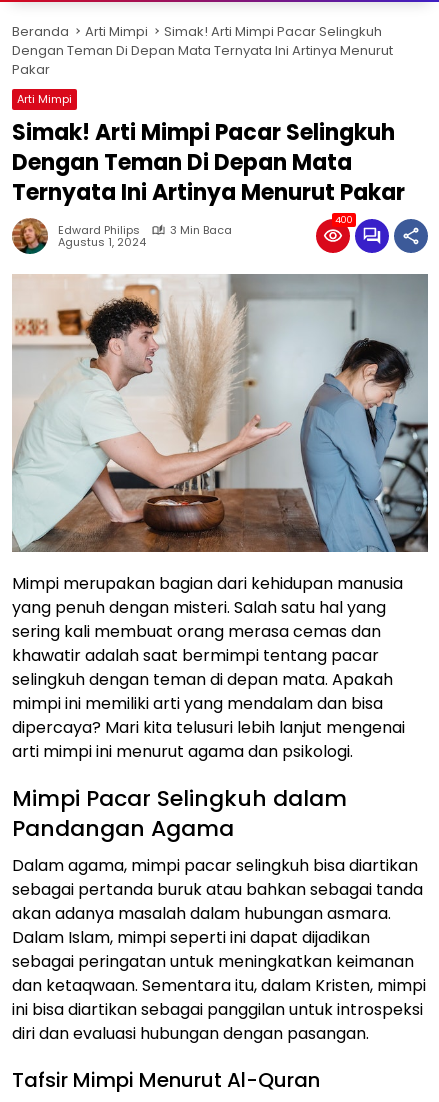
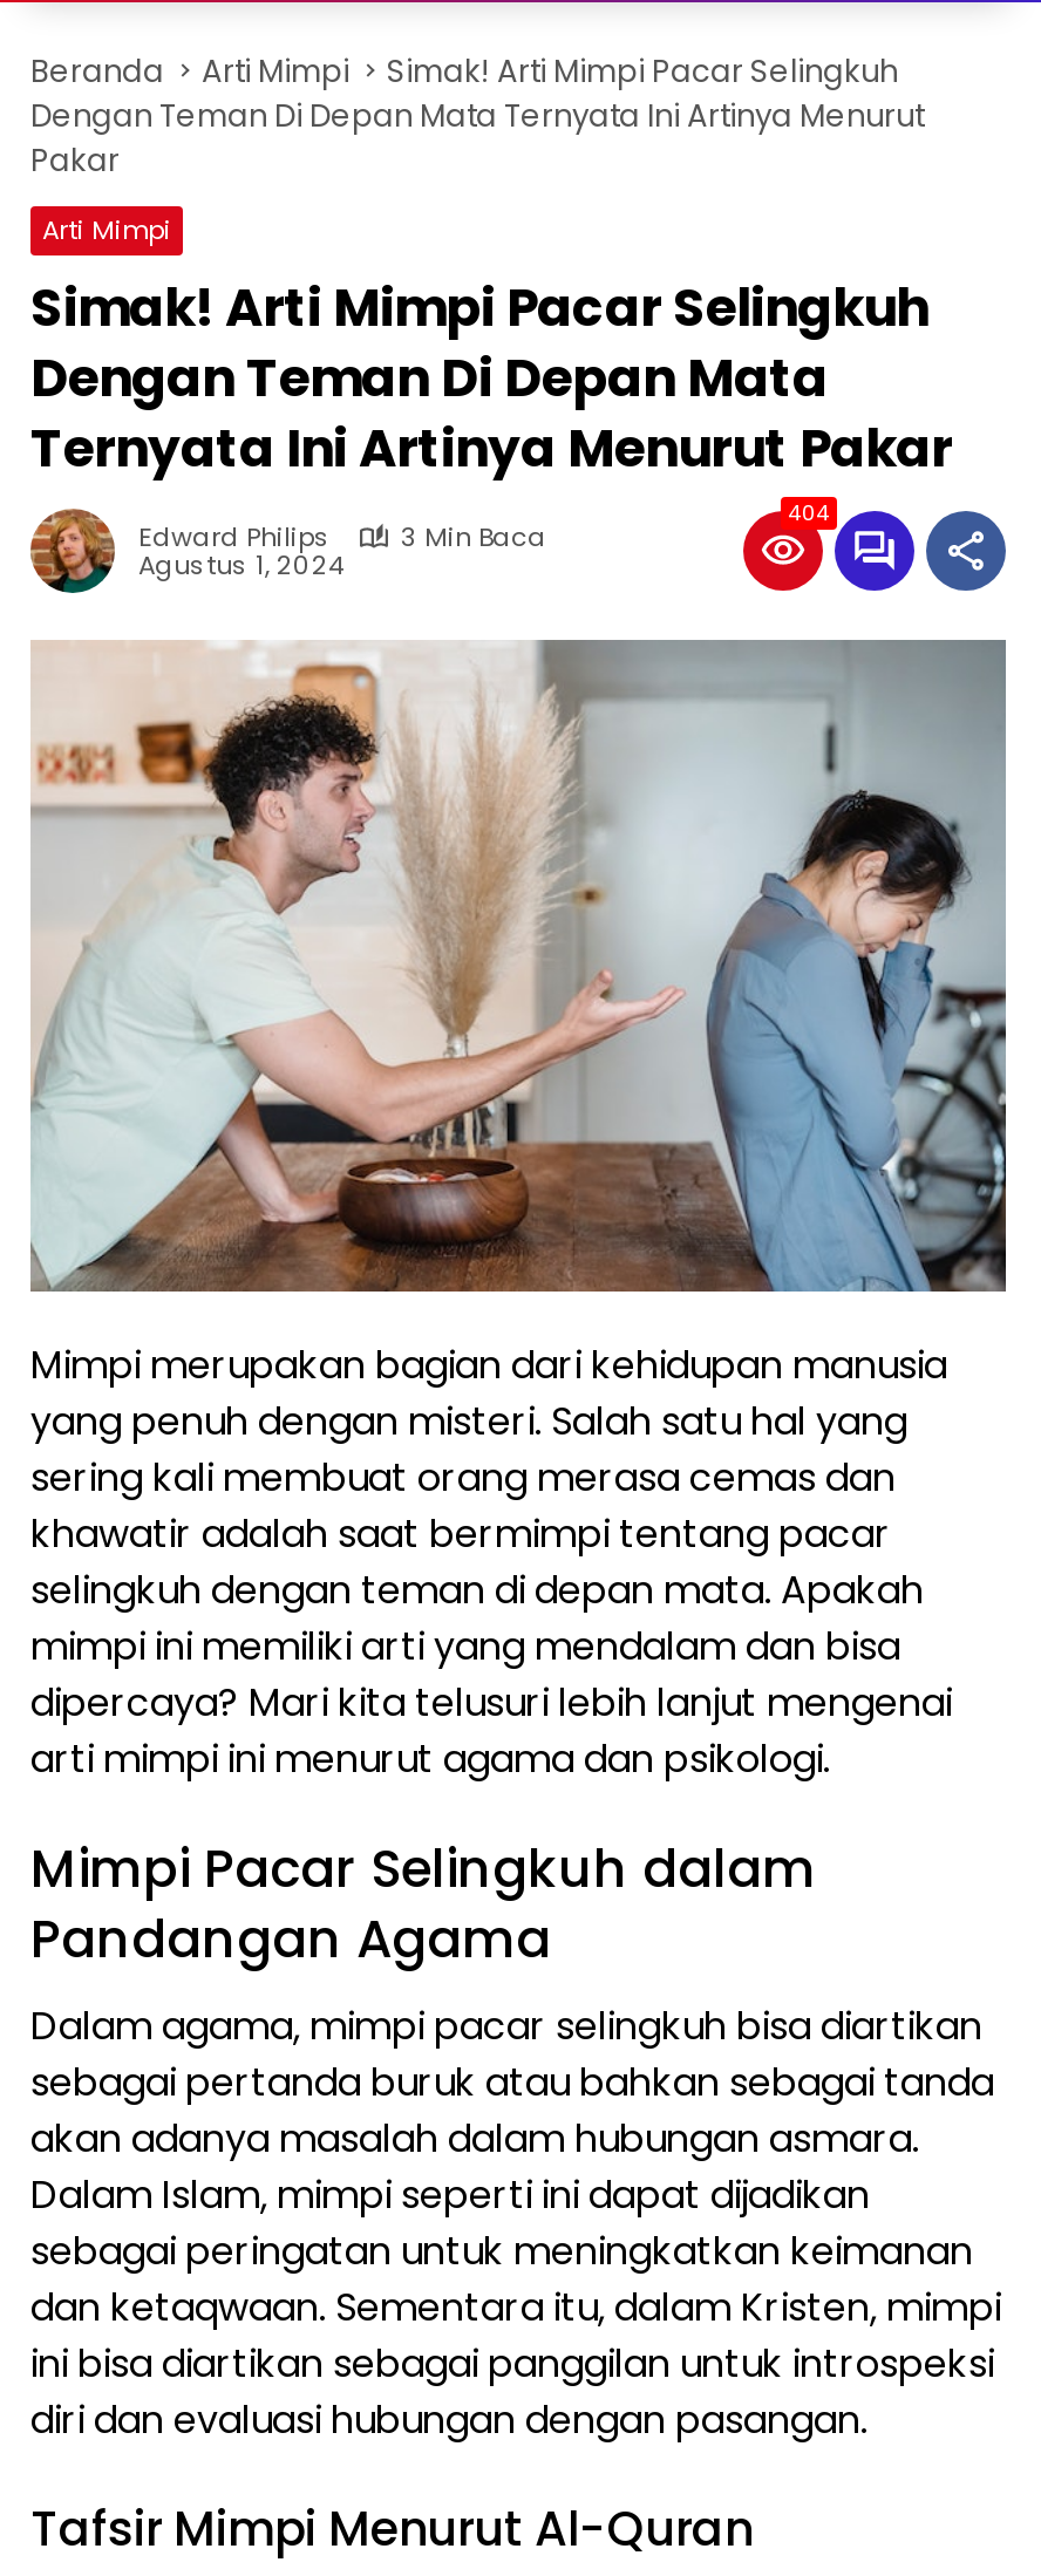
- 400
+ 404
